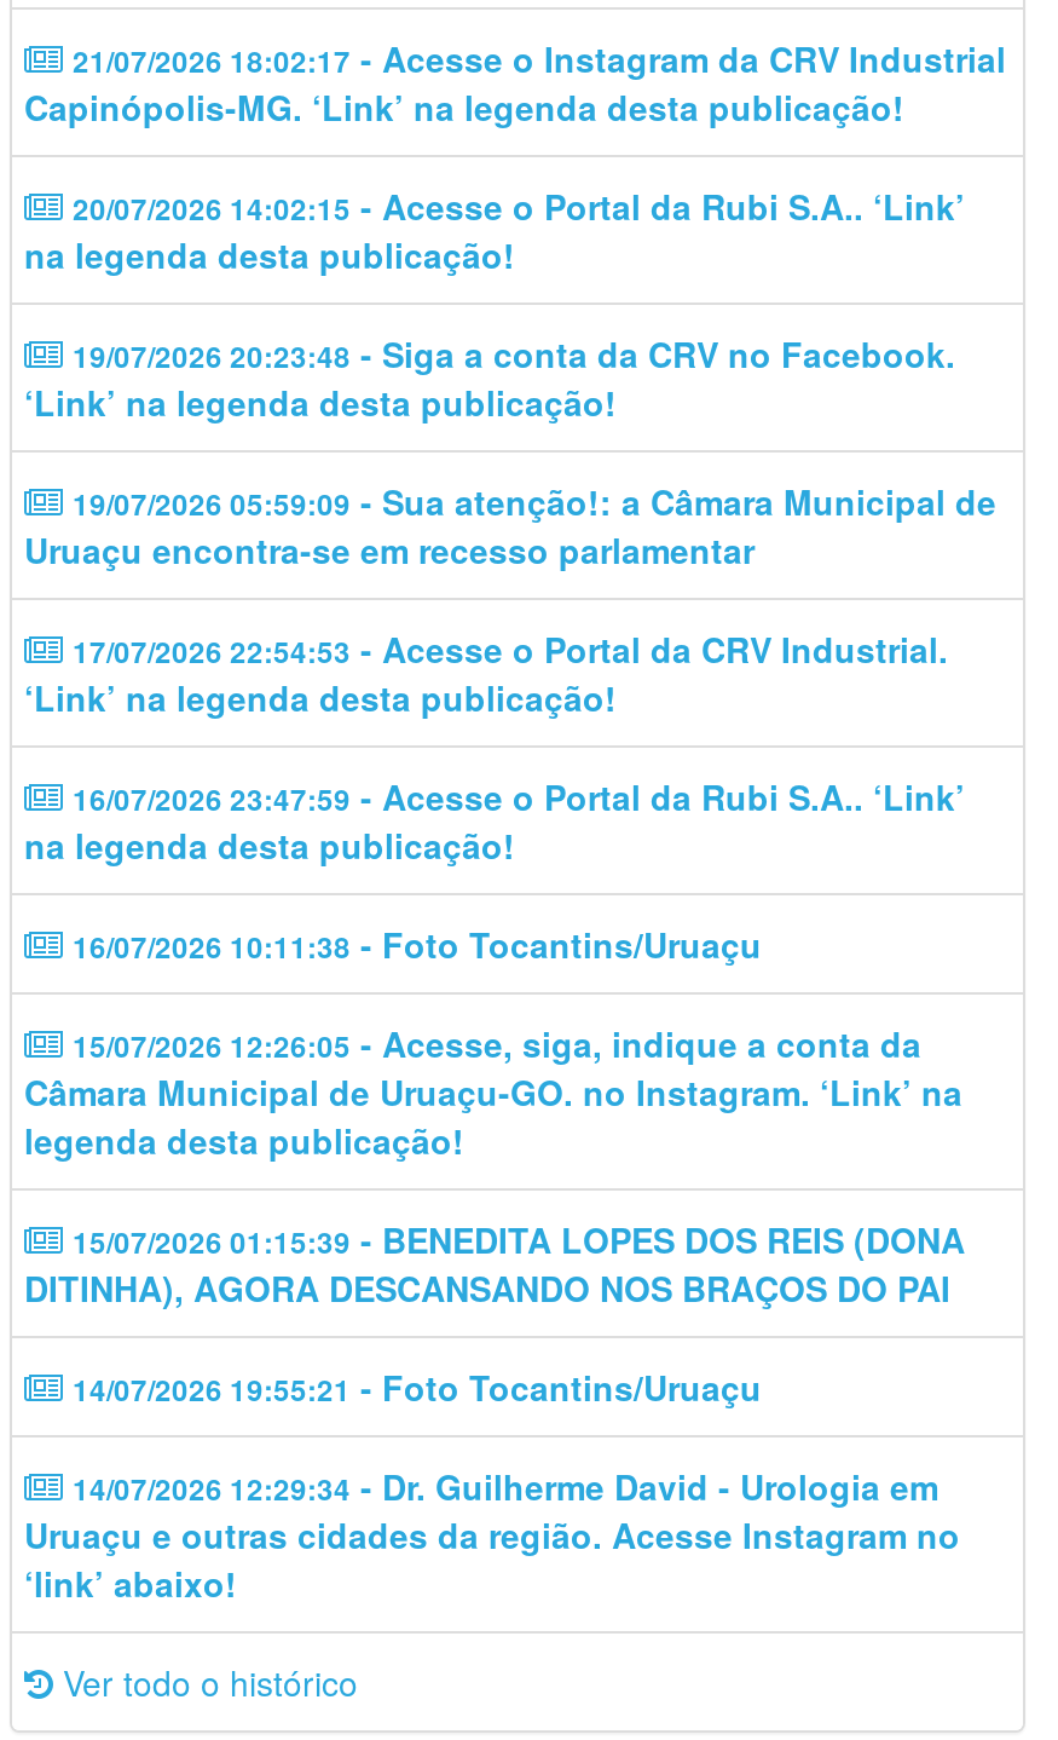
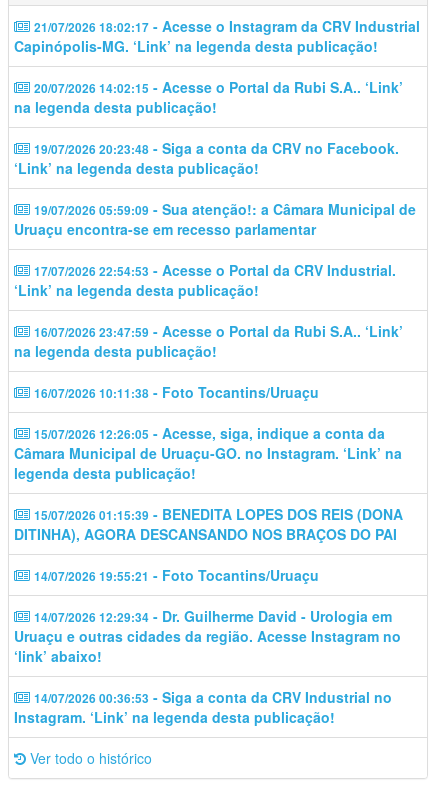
+ 14/07/2026 00:36:53 - Siga a conta da CRV Industrial no
+ Instagram. ‘Link’ na legenda desta publicação!
